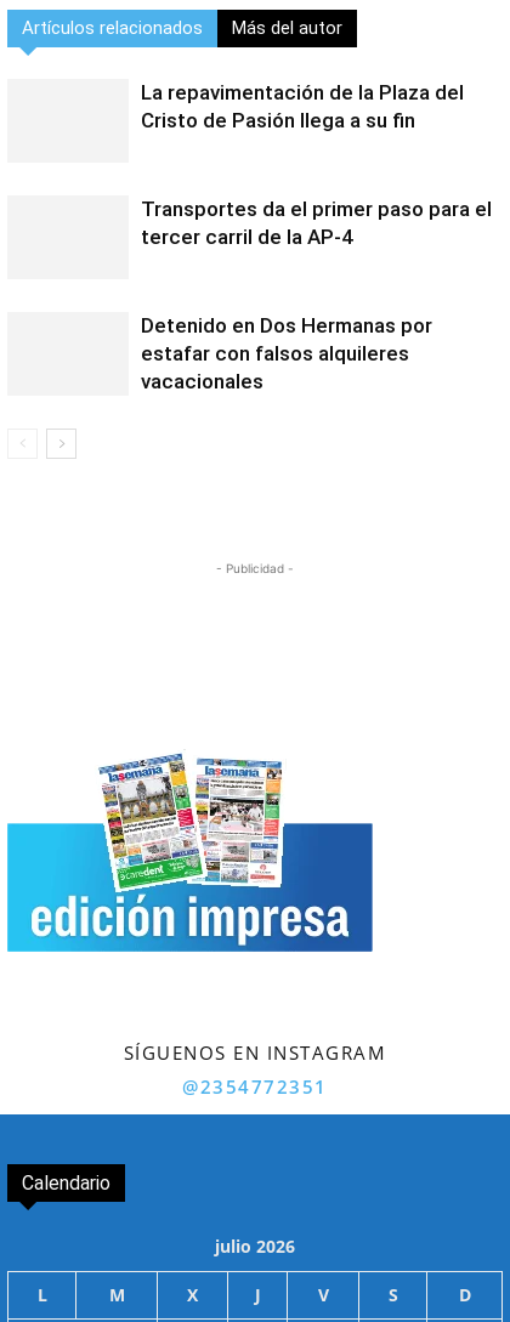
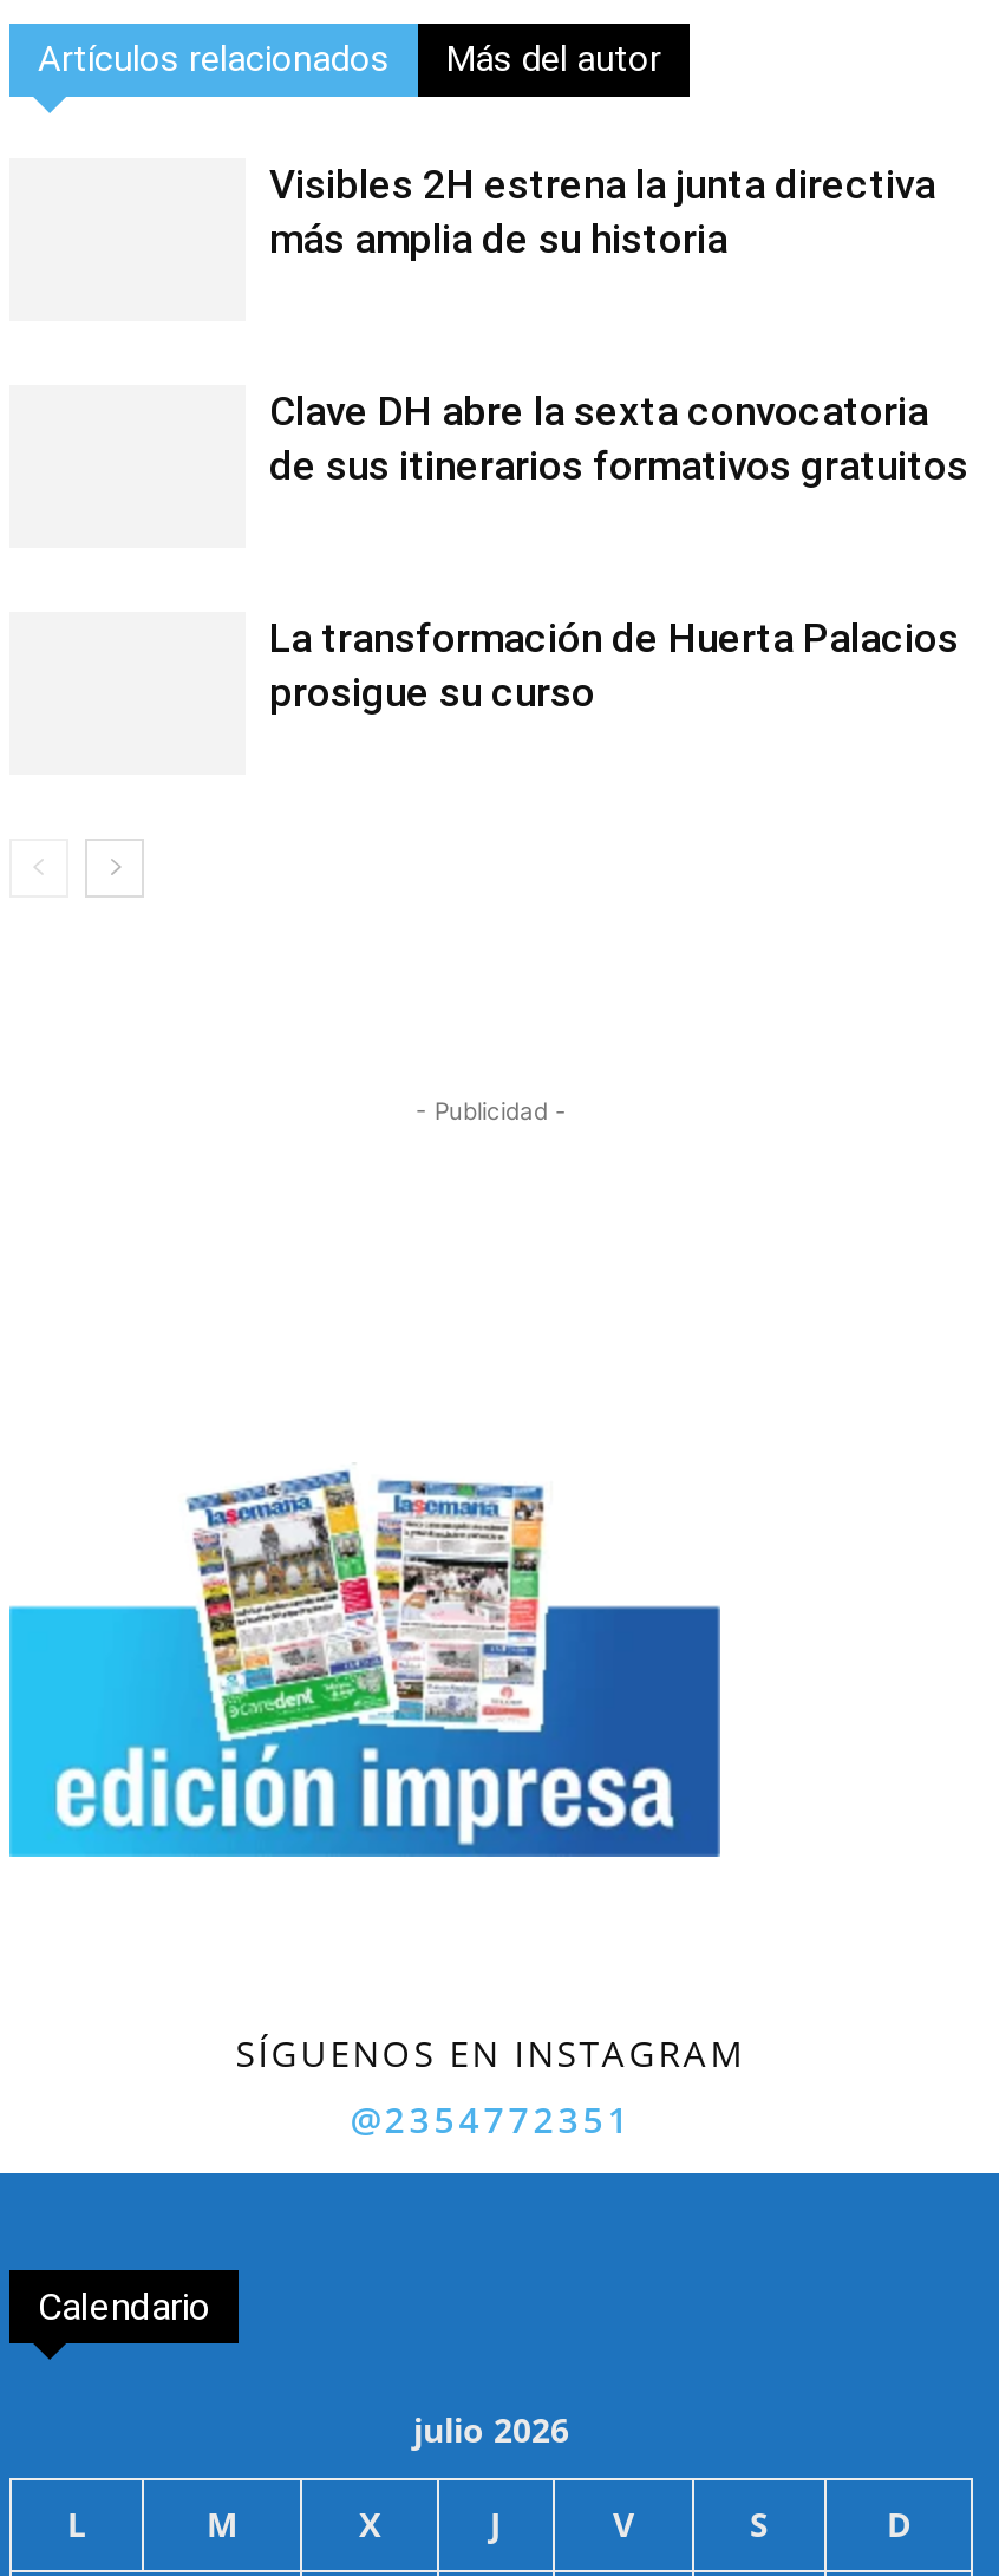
- La repavimentación de la Plaza del
- Cristo de Pasión llega a su fin
+ Visibles 2H estrena la junta directiva
+ más amplia de su historia

- Transportes da el primer paso para el
- tercer carril de la AP-4
+ Clave DH abre la sexta convocatoria
+ de sus itinerarios formativos gratuitos

- Detenido en Dos Hermanas por
- estafar con falsos alquileres
- vacacionales
+ La transformación de Huerta Palacios
+ prosigue su curso
